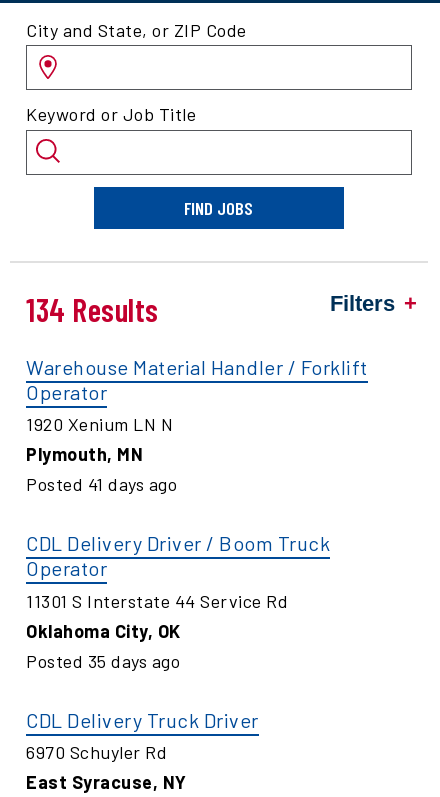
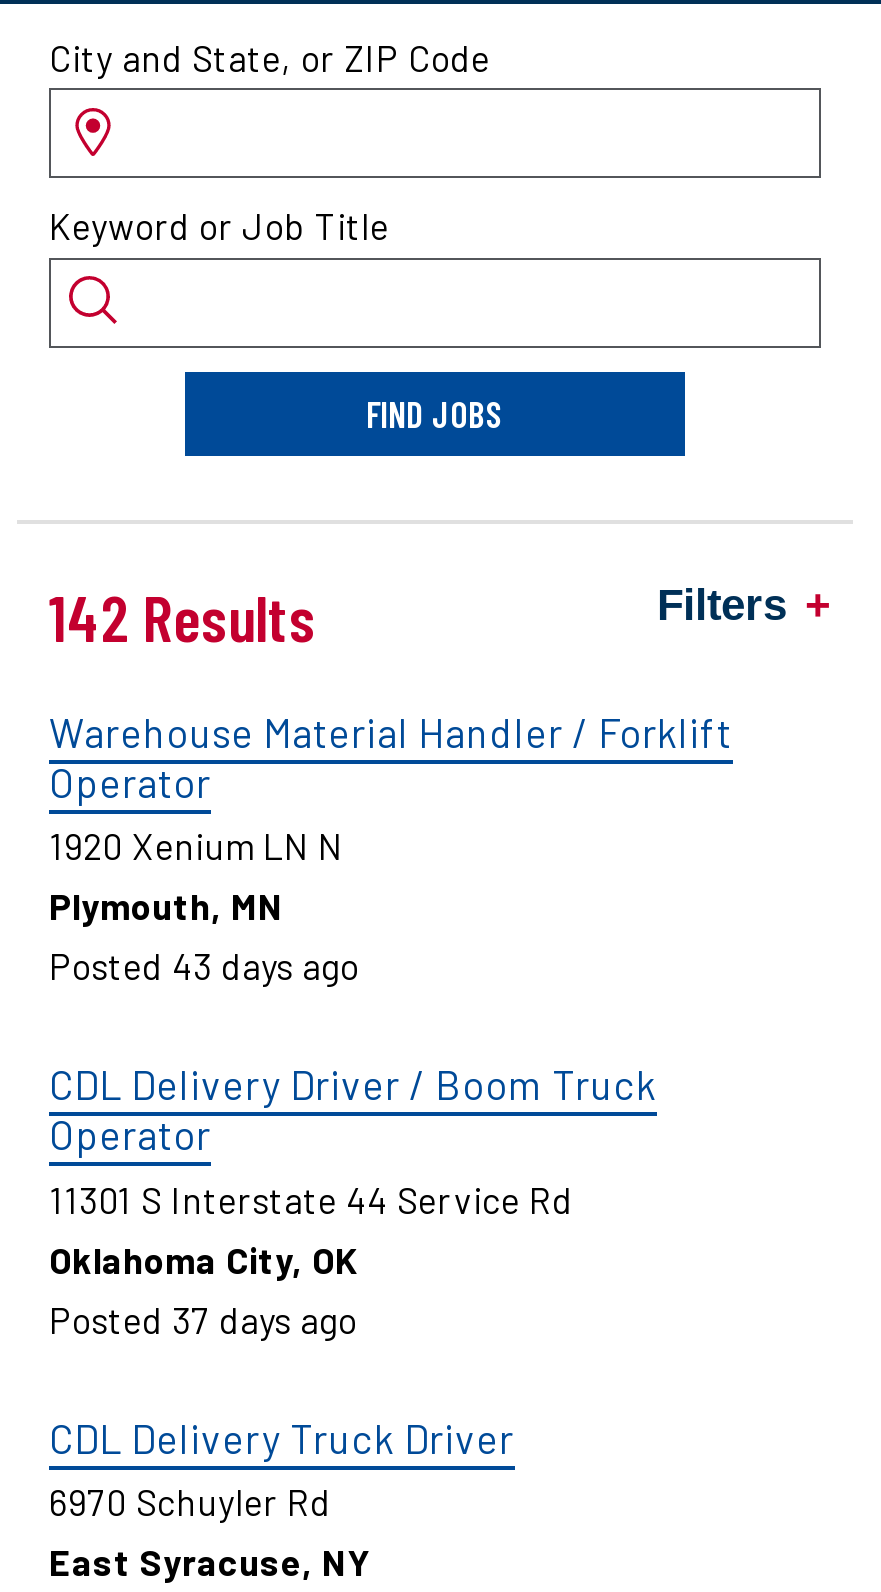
- 134 Results
+ 142 Results

- Posted 41 days ago
+ Posted 43 days ago

- Posted 35 days ago
+ Posted 37 days ago
